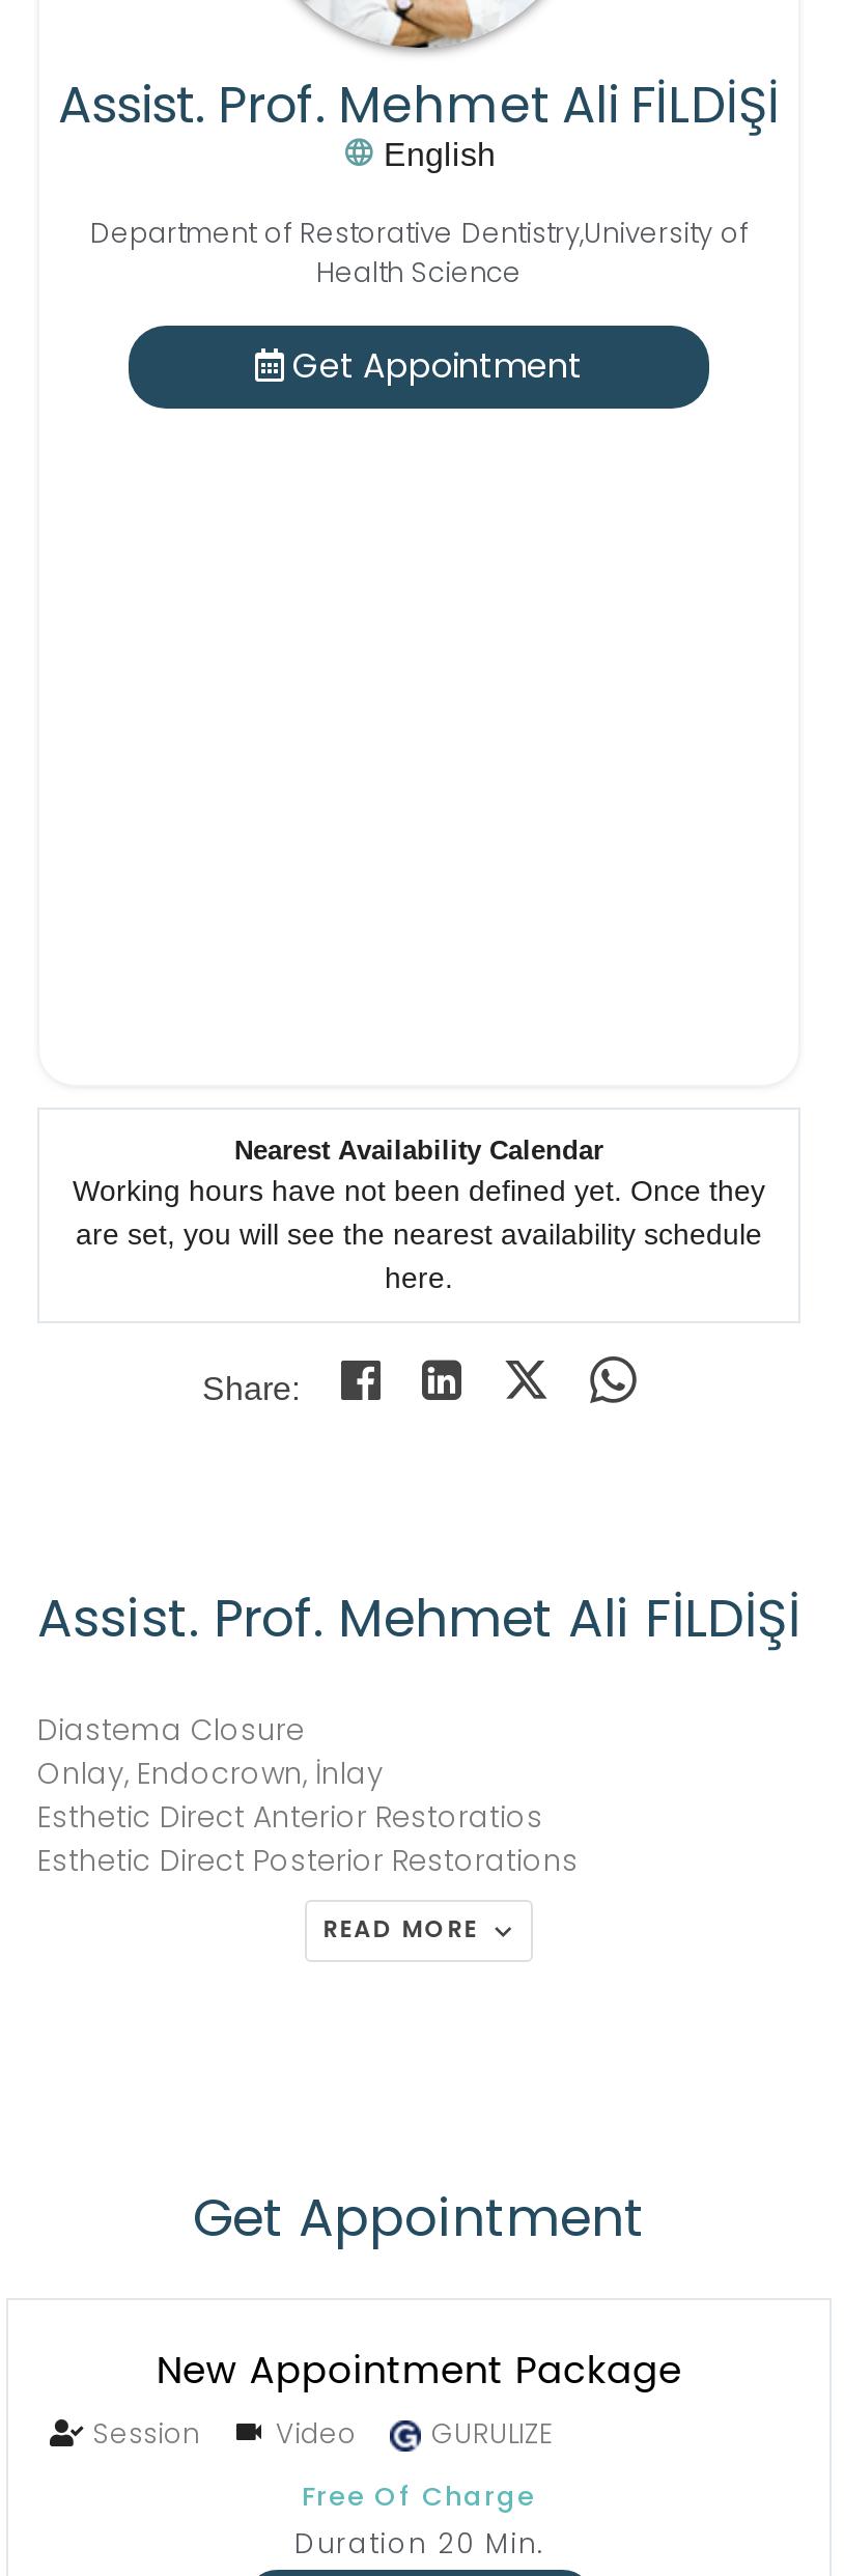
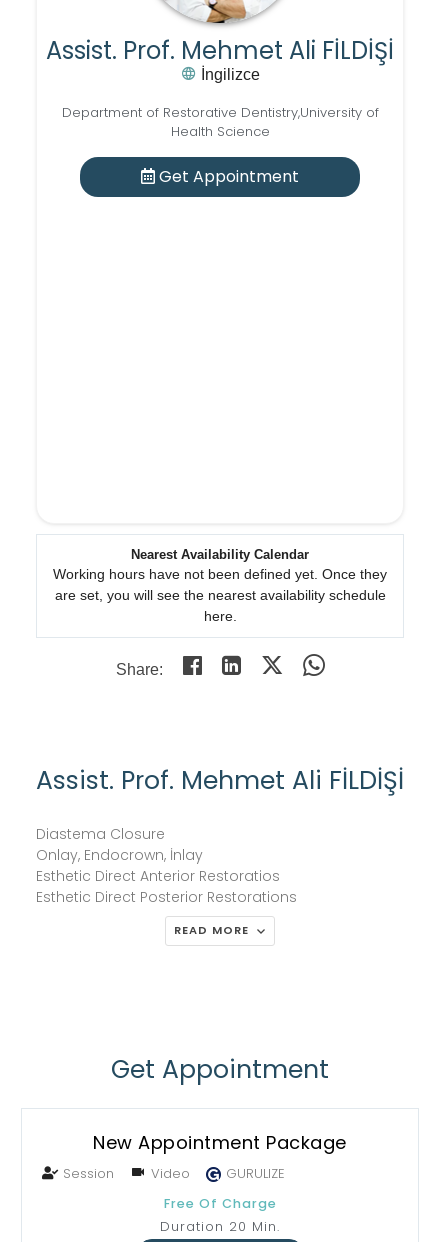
- English
+ İngilizce
